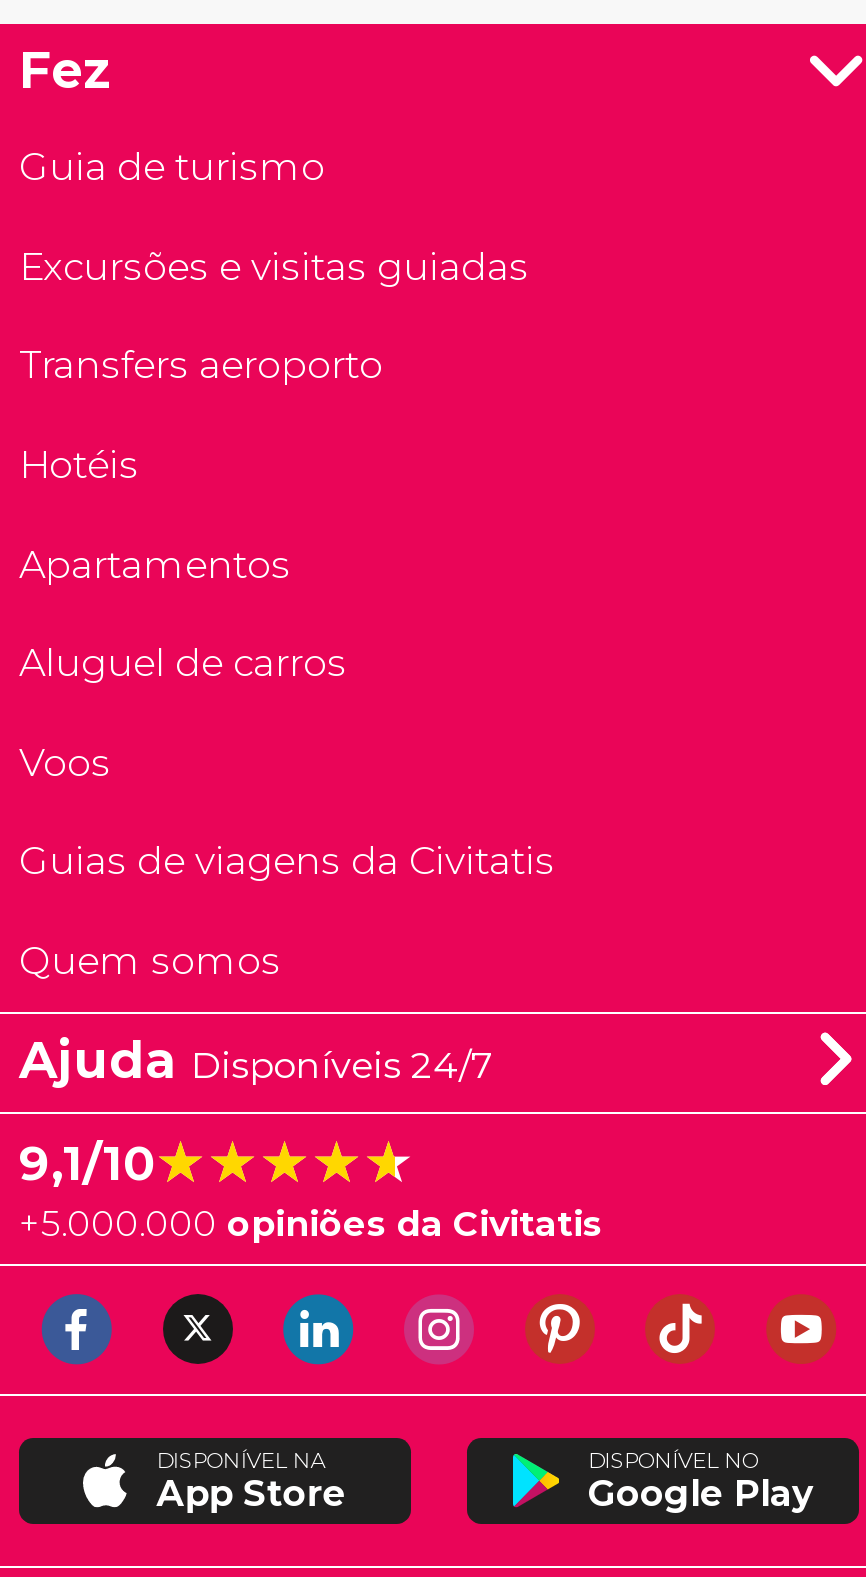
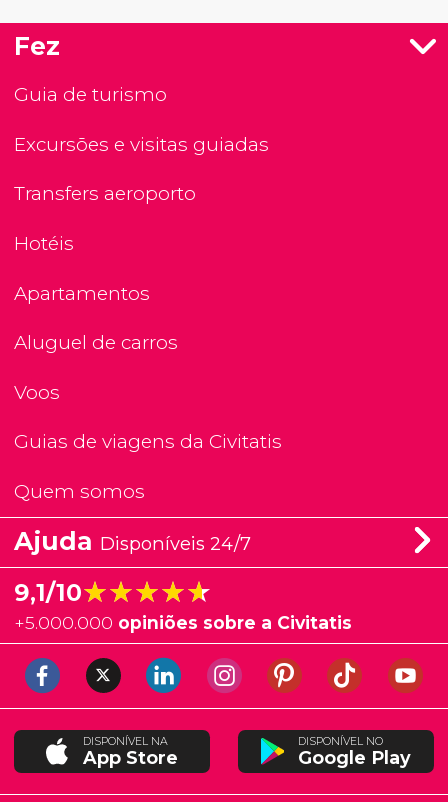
- +5.000.000 opiniões da Civitatis
+ +5.000.000 opiniões sobre a Civitatis
